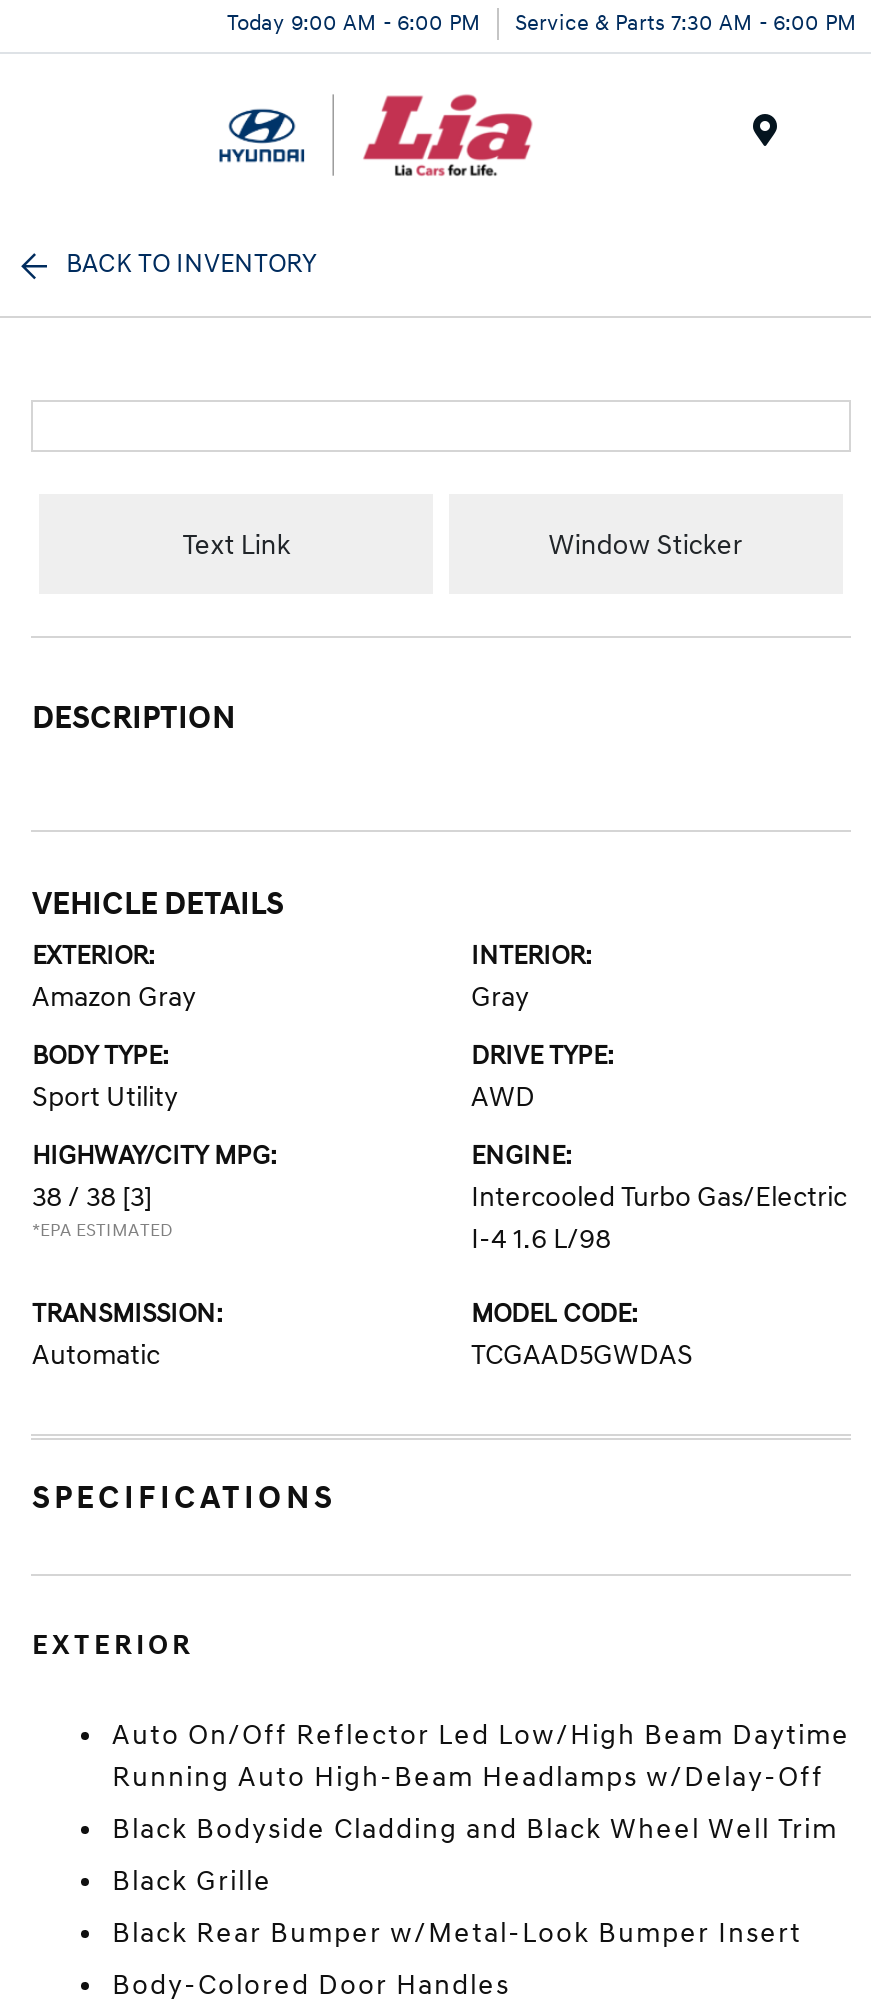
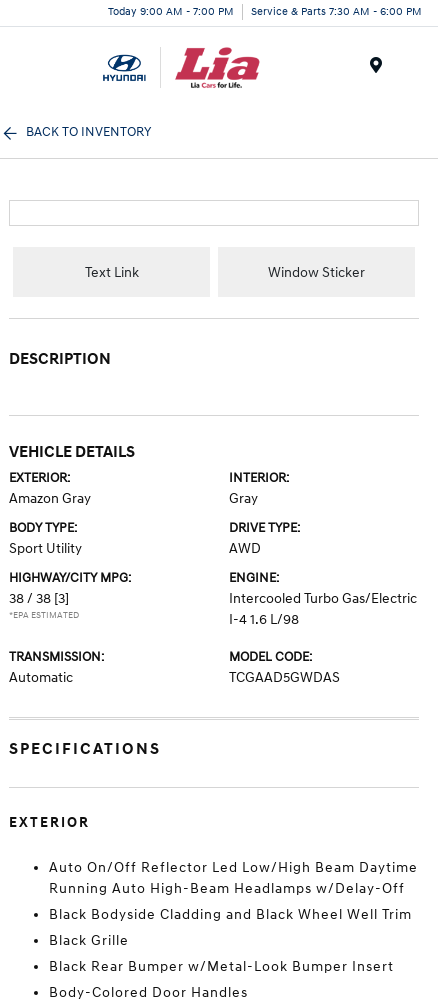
- Today 9:00 AM - 6:00 PM Service & Parts 7:30 AM - 6:00 PM
+ Today 9:00 AM - 7:00 PM Service & Parts 7:30 AM - 6:00 PM
